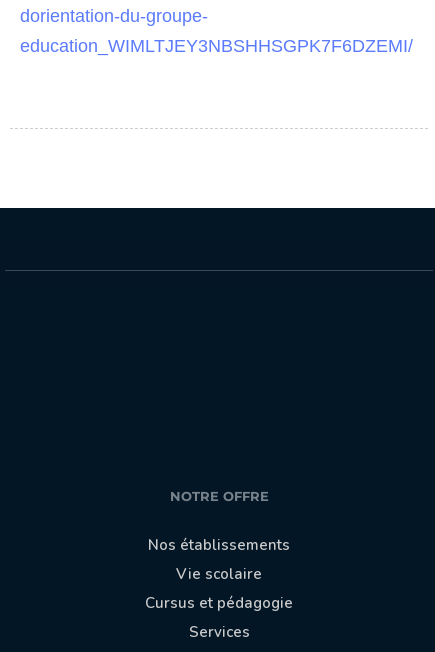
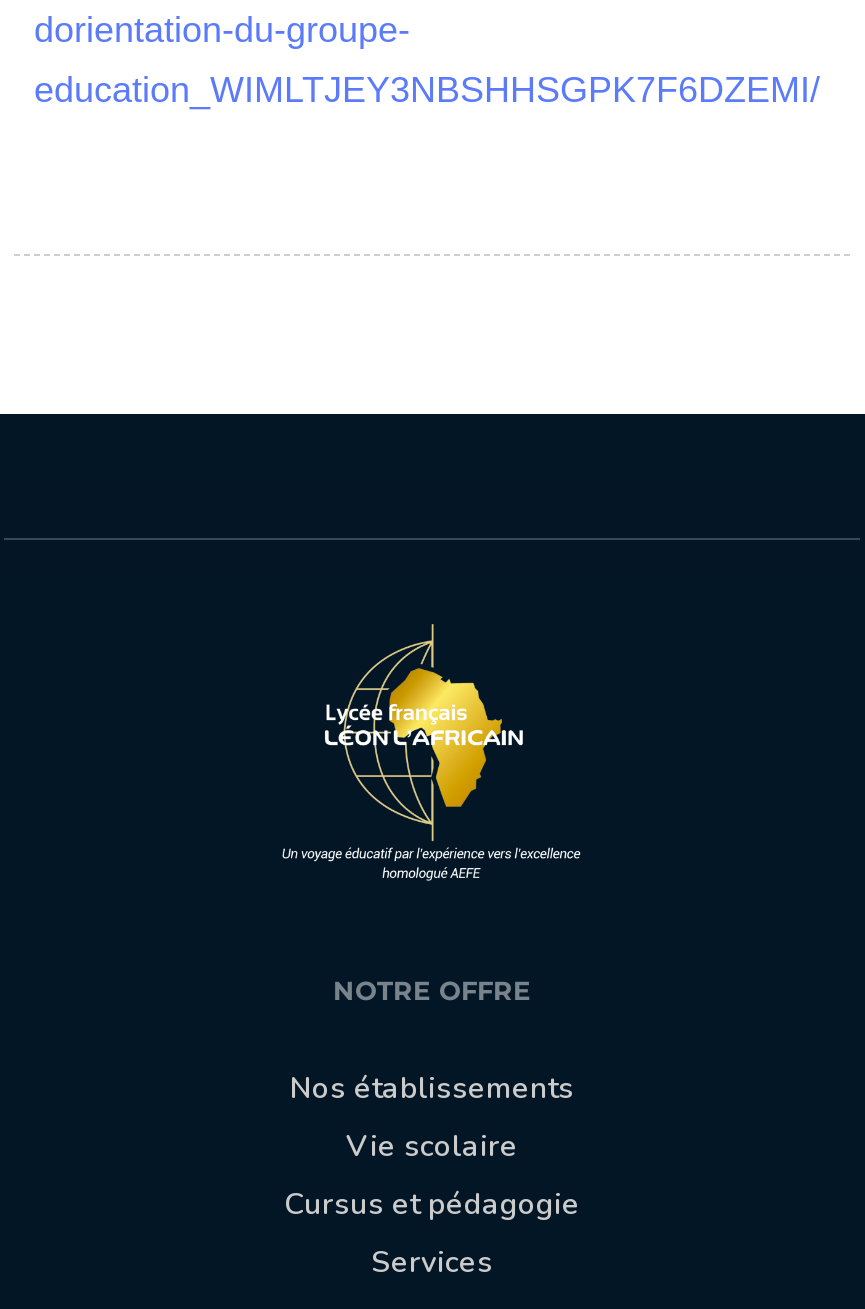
+ [image]
